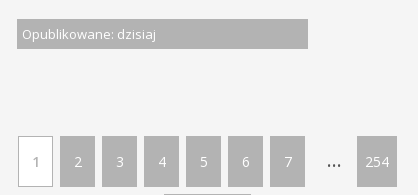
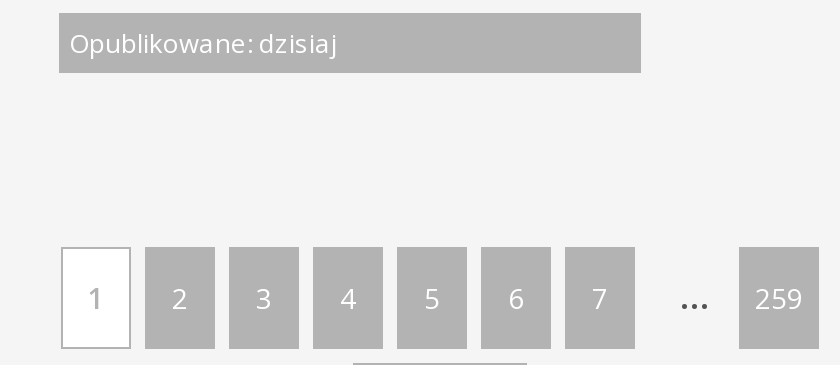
- 254
+ 259
